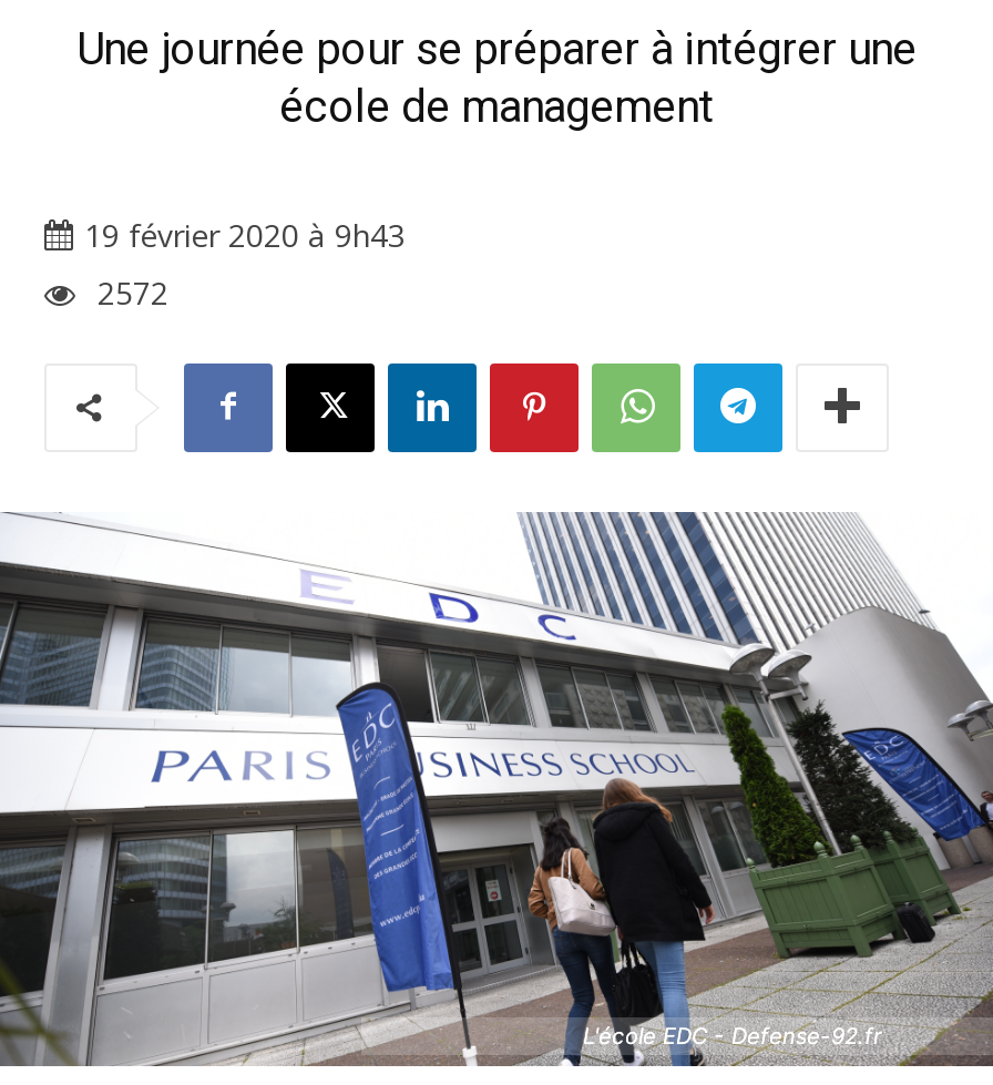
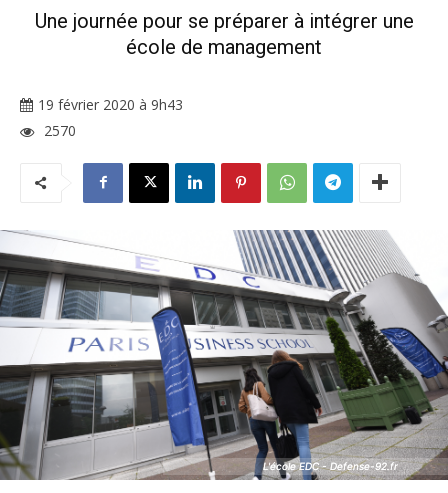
- 2572
+ 2570
